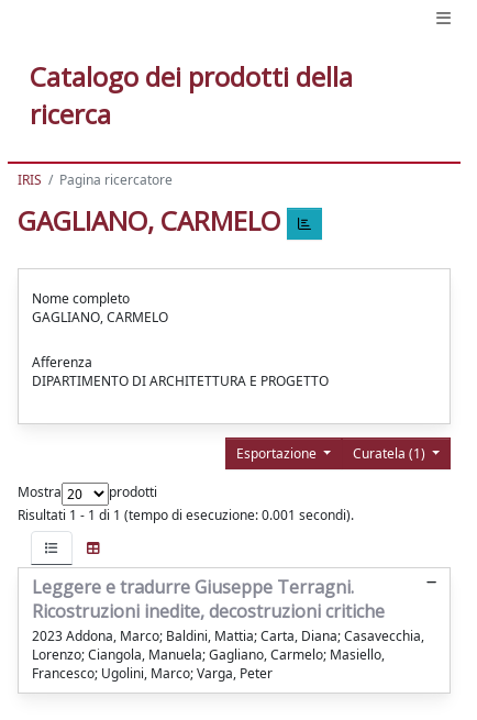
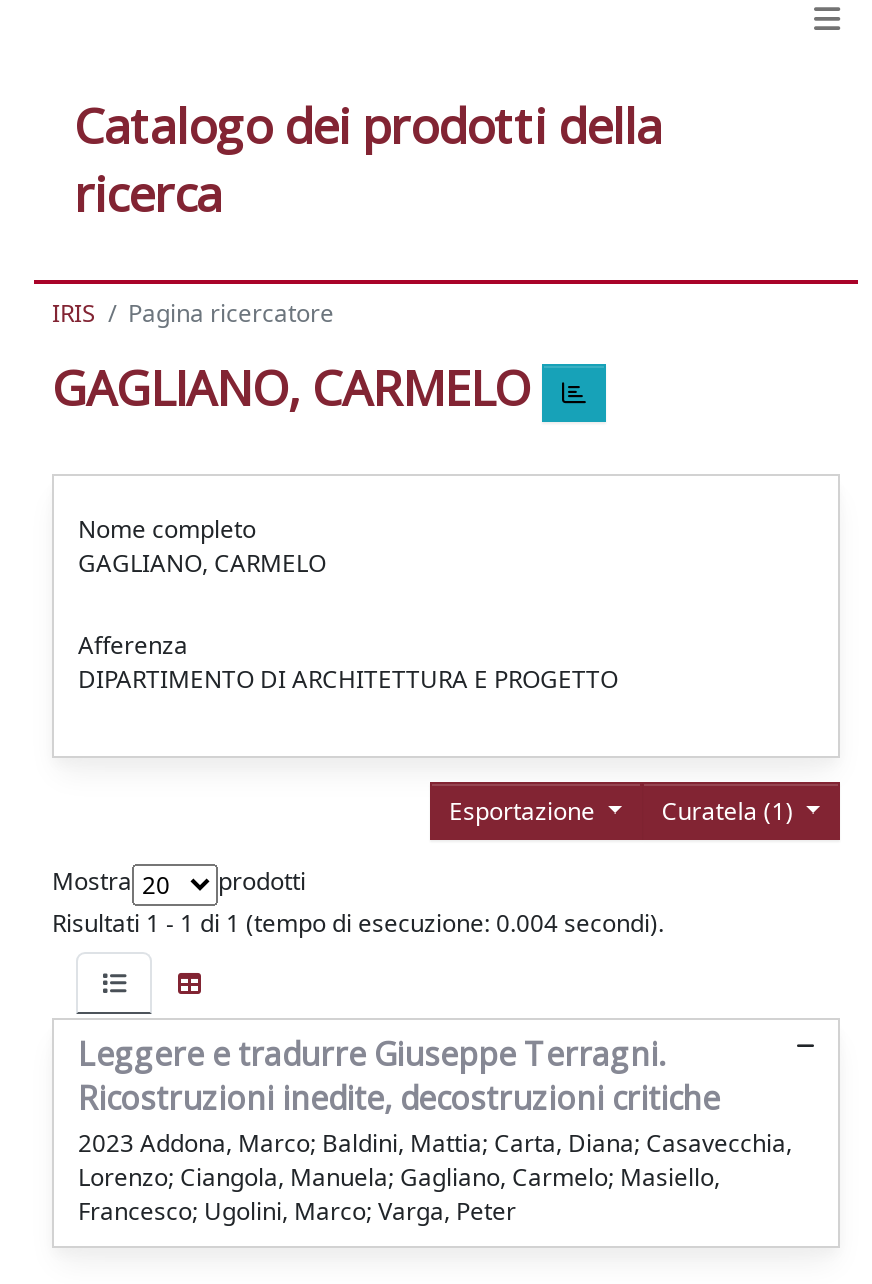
- Risultati 1 - 1 di 1 (tempo di esecuzione: 0.001 secondi).
+ Risultati 1 - 1 di 1 (tempo di esecuzione: 0.004 secondi).
